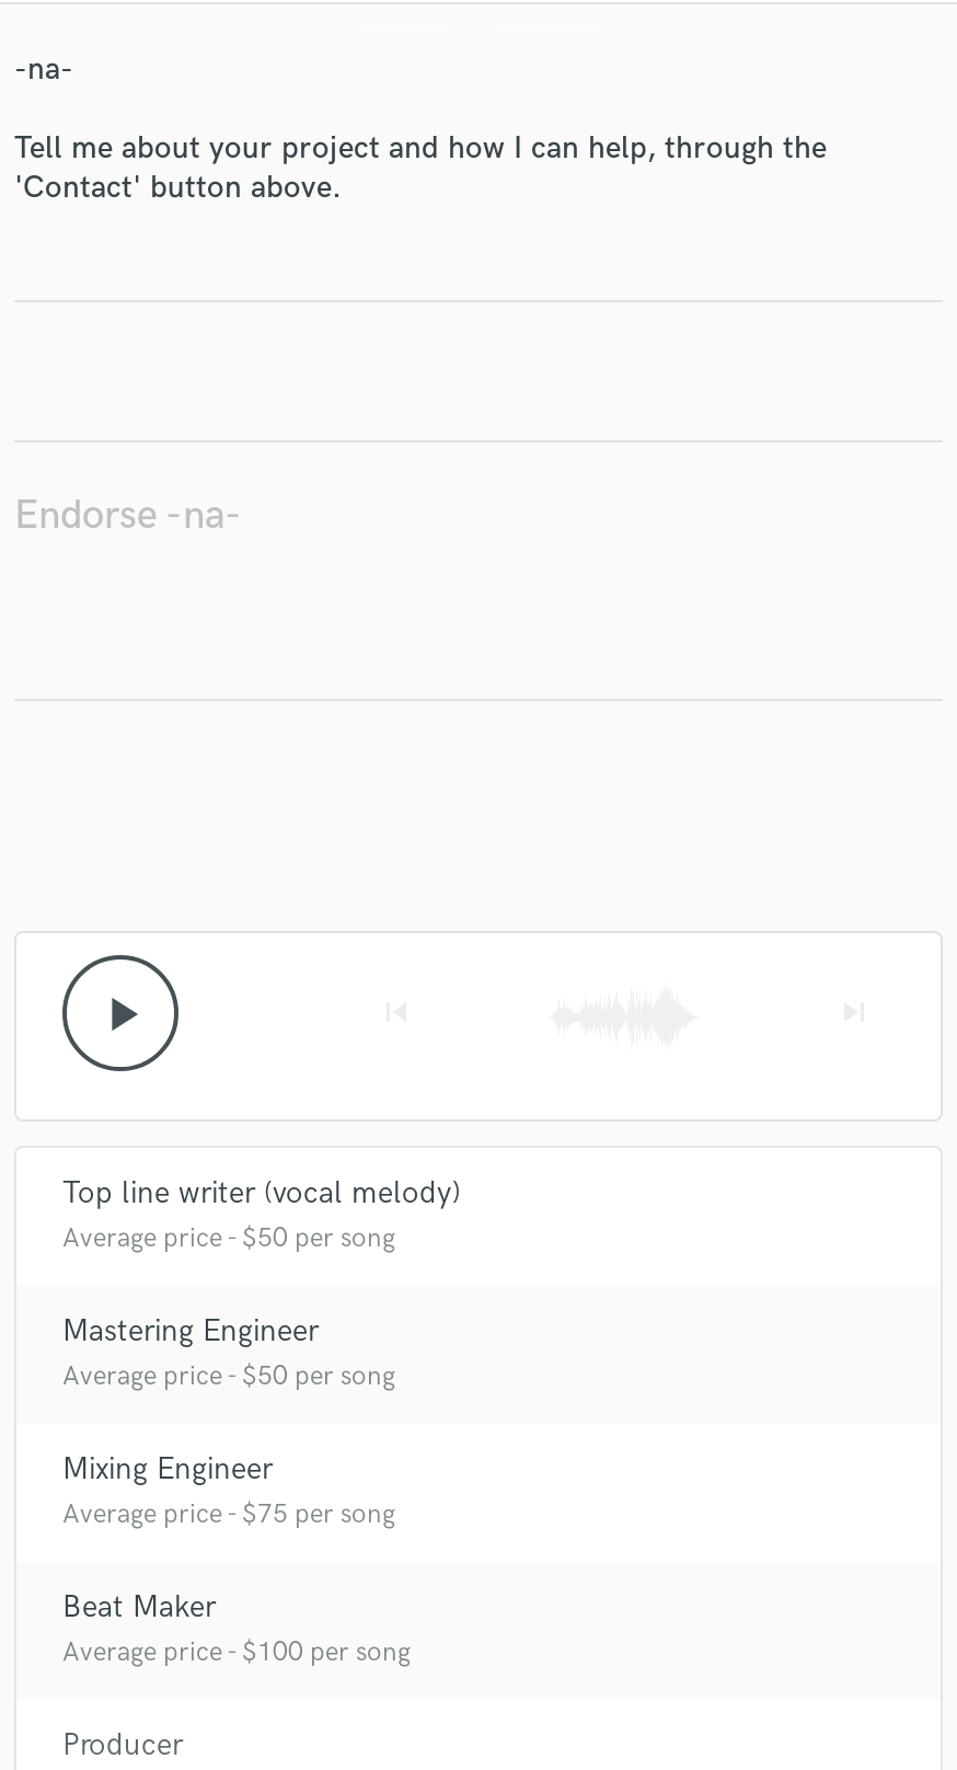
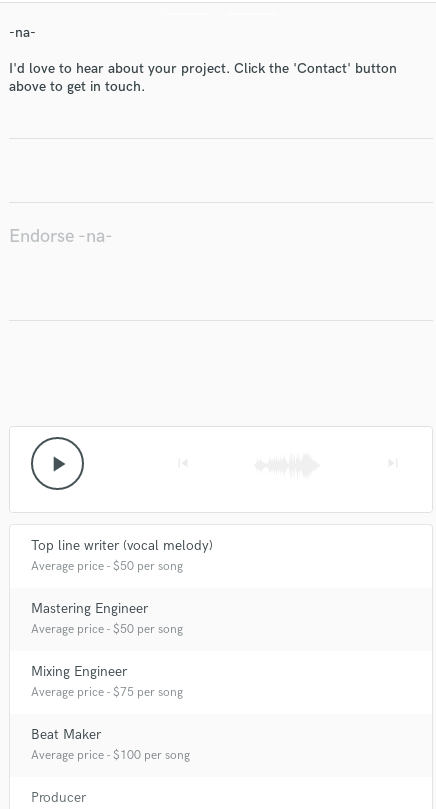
- Tell me about your project and how I can help, through the
- 'Contact' button above.
+ I'd love to hear about your project. Click the 'Contact' button
+ above to get in touch.
